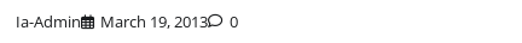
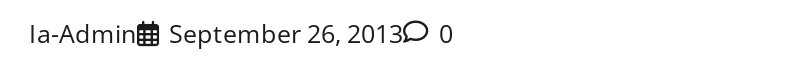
- Ia-Admin March 19, 2013 0
+ Ia-Admin September 26, 2013 0
